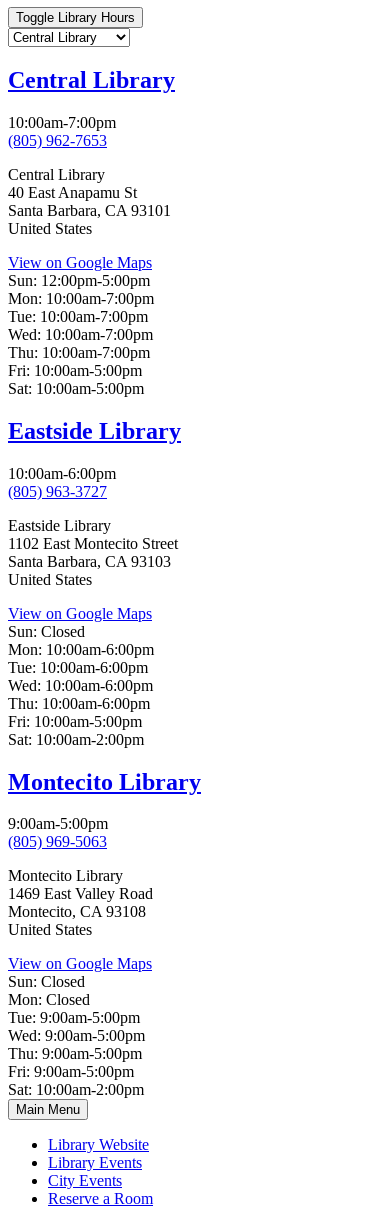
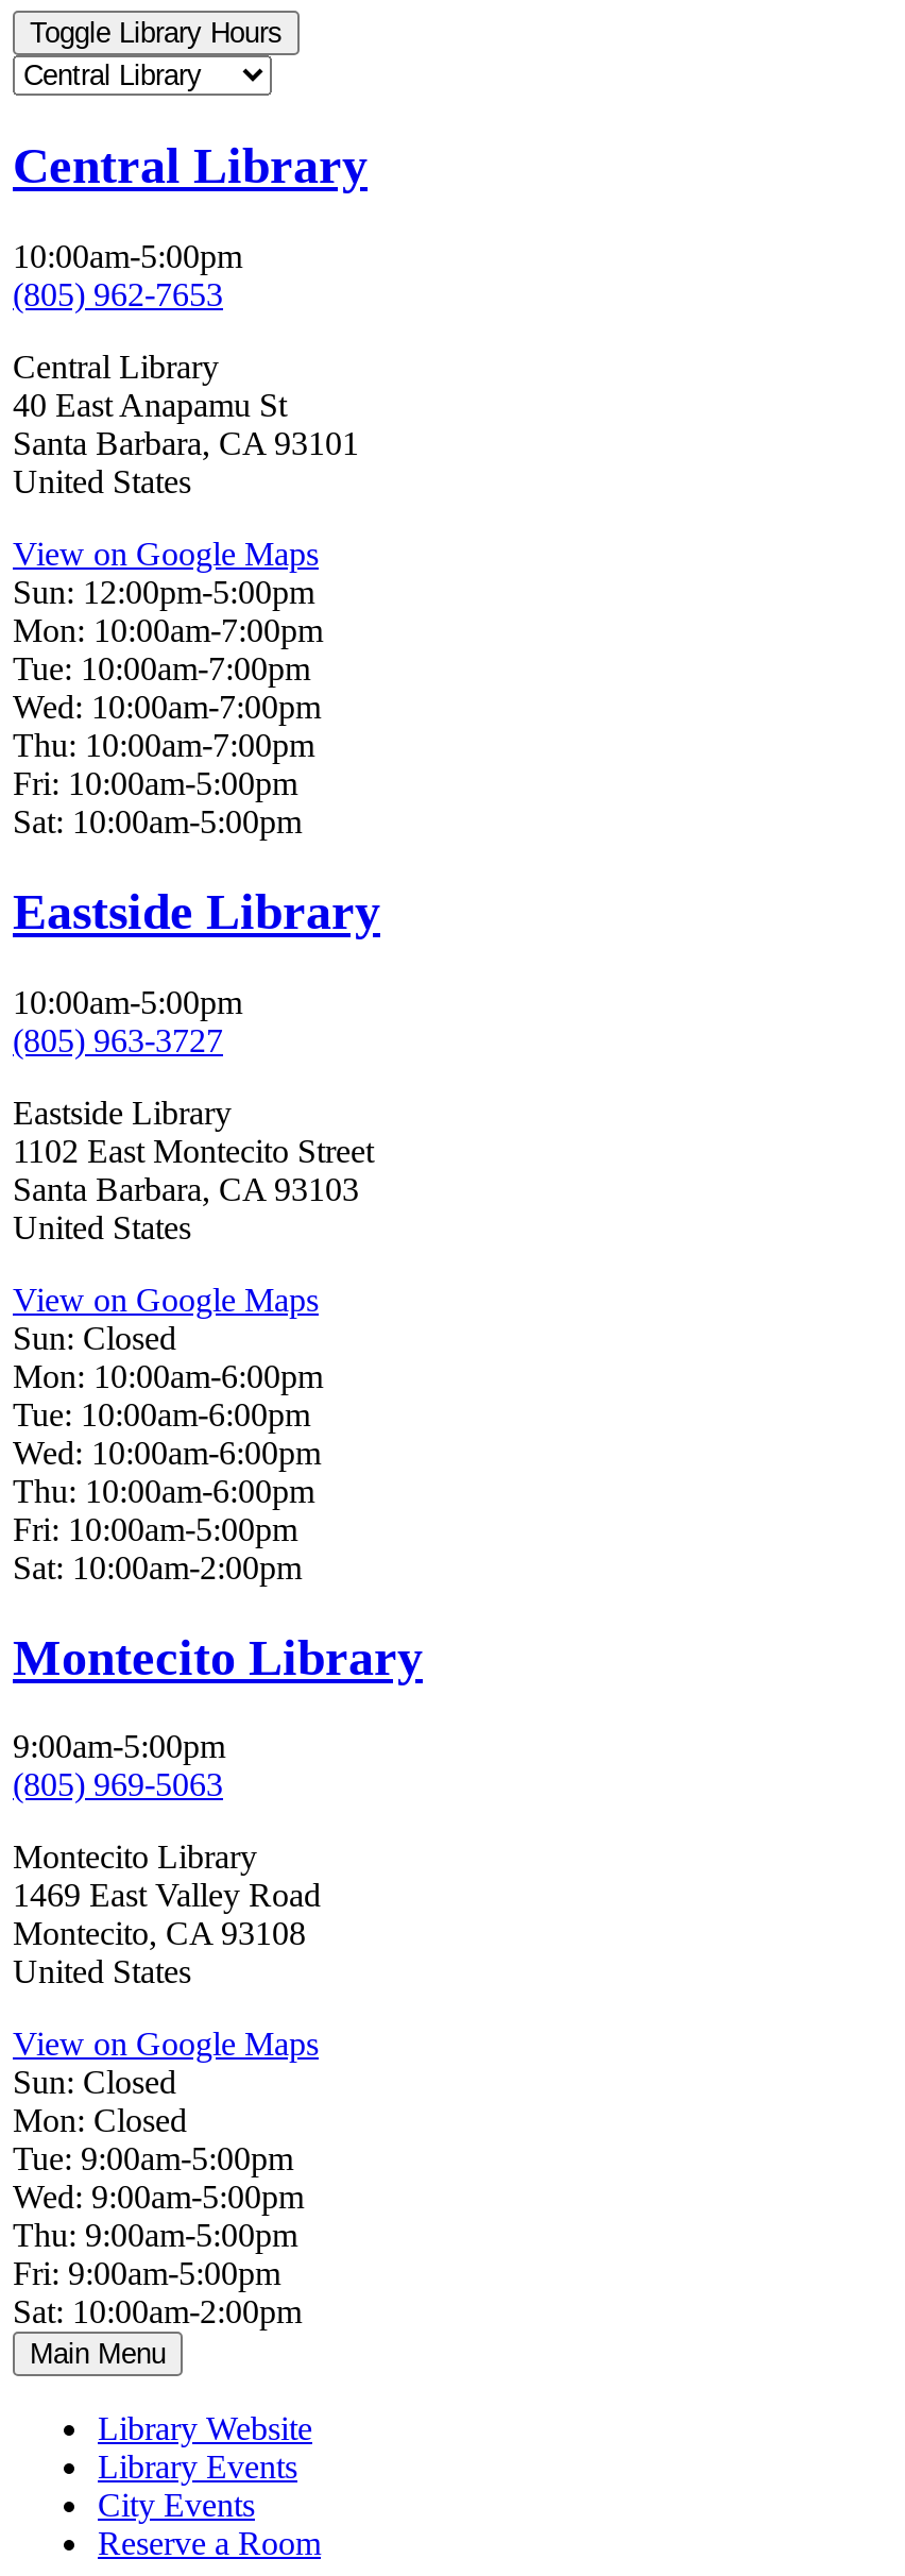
- 10:00am-7:00pm
+ 10:00am-5:00pm

- 10:00am-6:00pm
+ 10:00am-5:00pm
